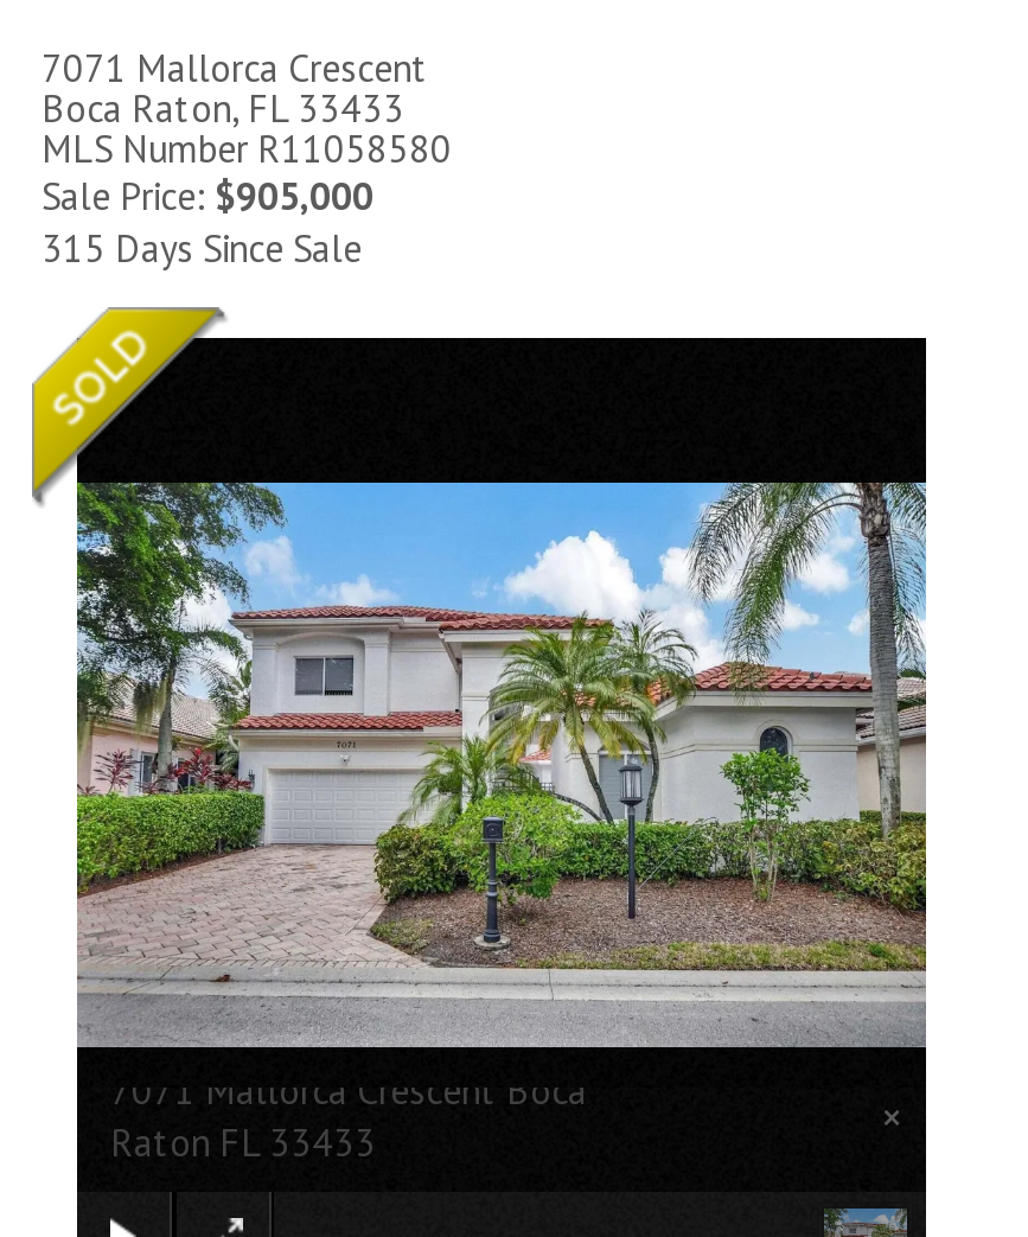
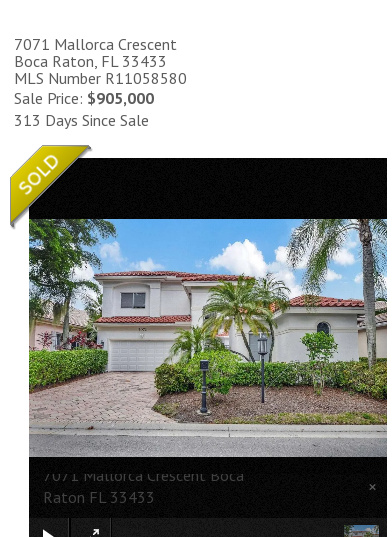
- 315 Days Since Sale
+ 313 Days Since Sale
